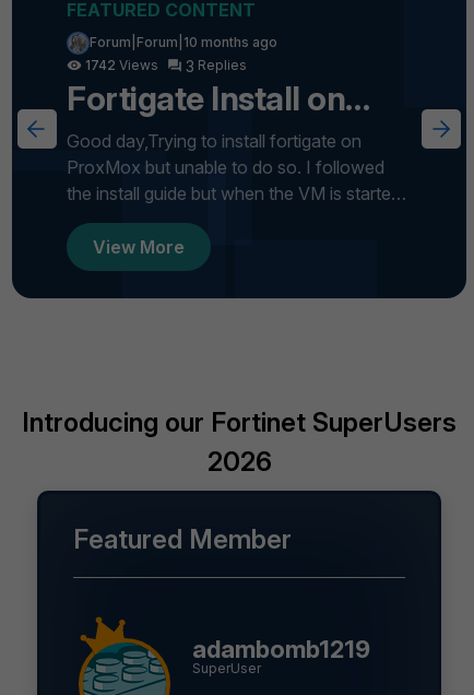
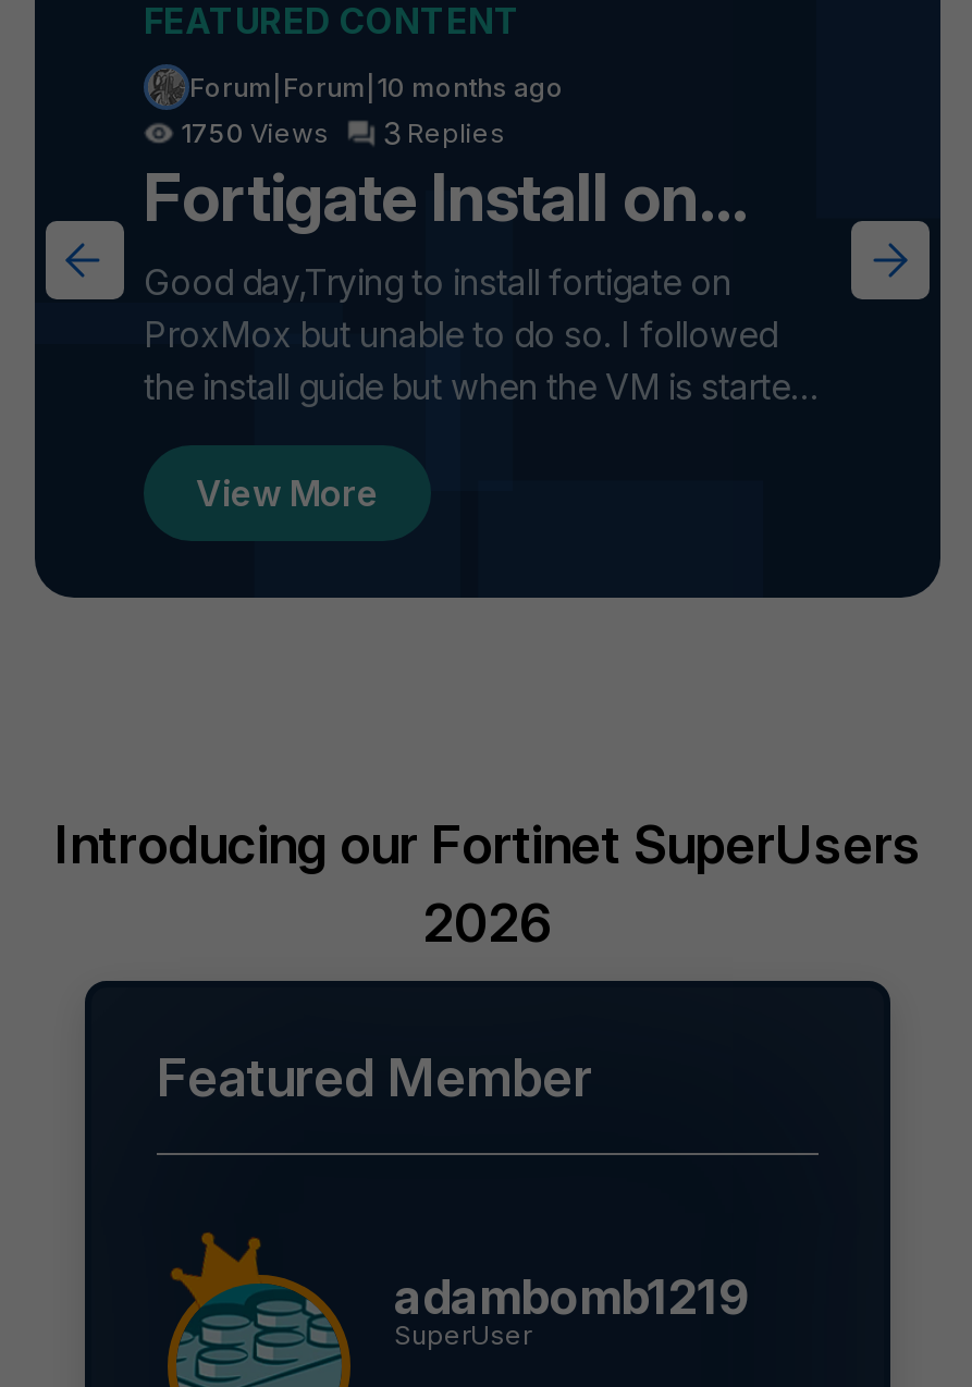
- 1742
+ 1750
